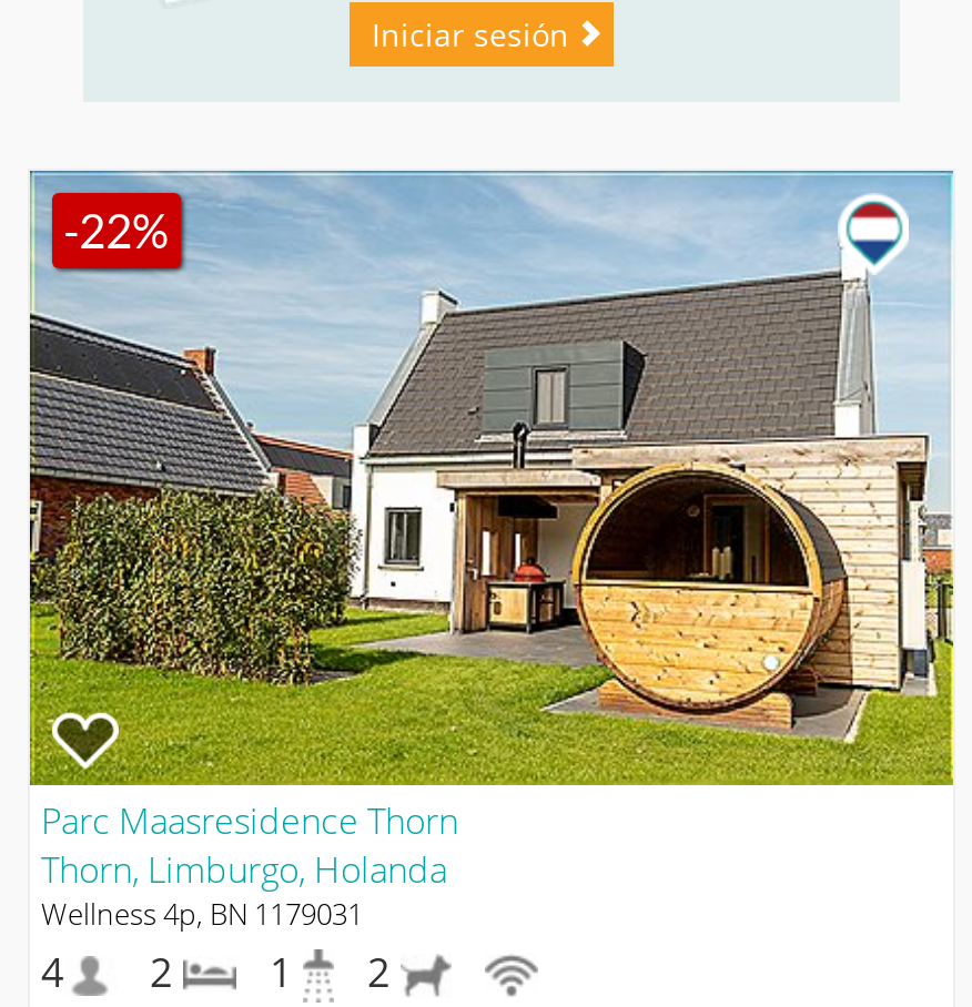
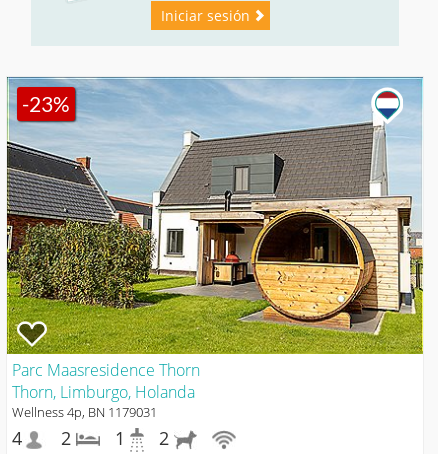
- -22%
+ -23%
